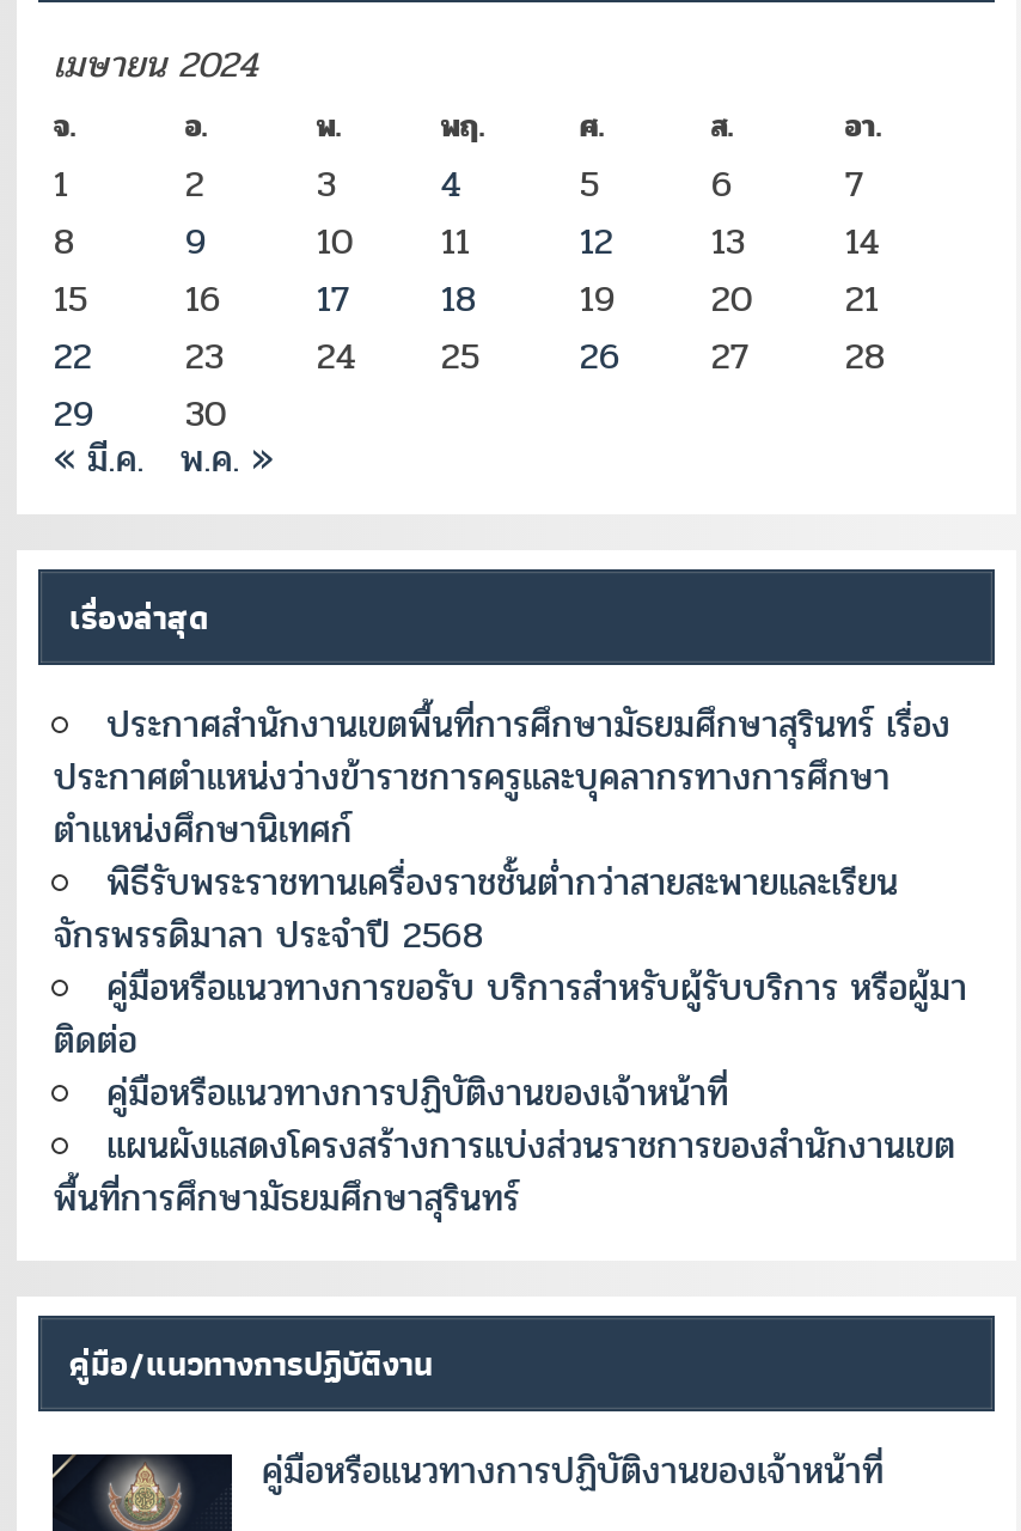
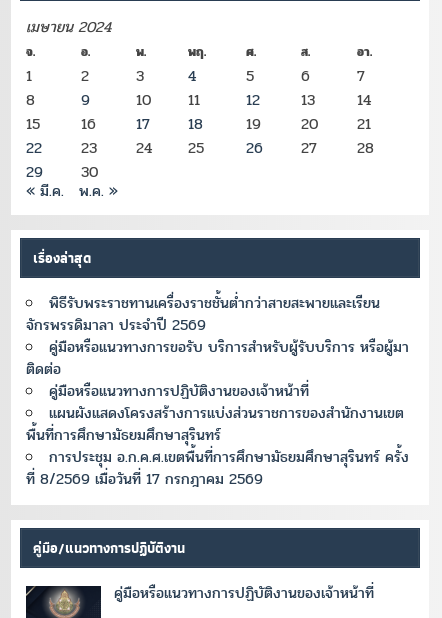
- ประกาศสำนักงานเขตพื้นที่การศึกษามัธยมศึกษาสุรินทร์ เรื่อง
- ประกาศตำแหน่งว่างข้าราชการครูและบุคลากรทางการศึกษา
- ตำแหน่งศึกษานิเทศก์

moved up: พิธีรับพระราชทานเครื่องราชชั้นต่ำกว่าสายสะพายและเรียน

- จักรพรรดิมาลา ประจำปี 2568
+ จักรพรรดิมาลา ประจำปี 2569

moved up: คู่มือหรือแนวทางการขอรับ บริการสำหรับผู้รับบริการ หรือผู้มา | ติดต่อ | คู่มือหรือแนวทางการปฏิบัติงานของเจ้าหน้าที่ | แผนผังแสดงโครงสร้างการแบ่งส่วนราชการของสำนักงานเขต | พื้นที่การศึกษามัธยมศึกษาสุรินทร์

+ การประชุม อ.ก.ค.ศ.เขตพื้นที่การศึกษามัธยมศึกษาสุรินทร์ ครั้ง
+ ที่ 8/2569 เมื่อวันที่ 17 กรกฎาคม 2569
